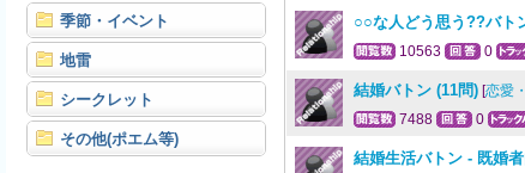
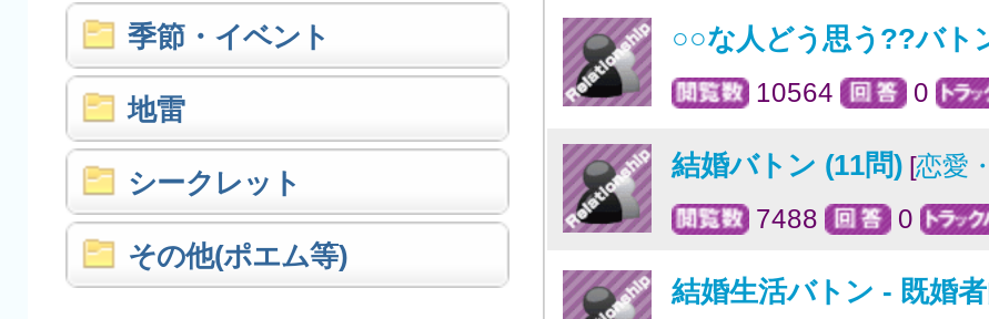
- 10563
+ 10564
